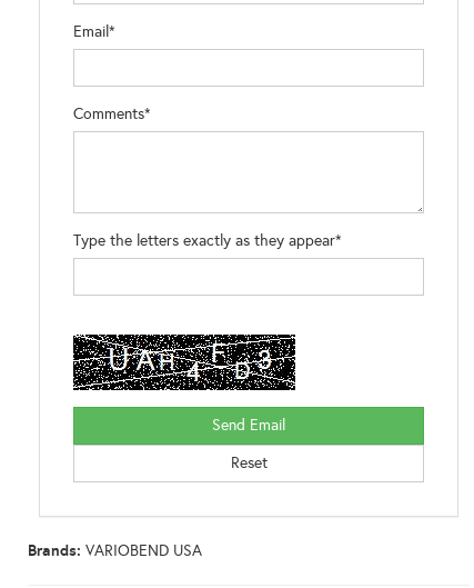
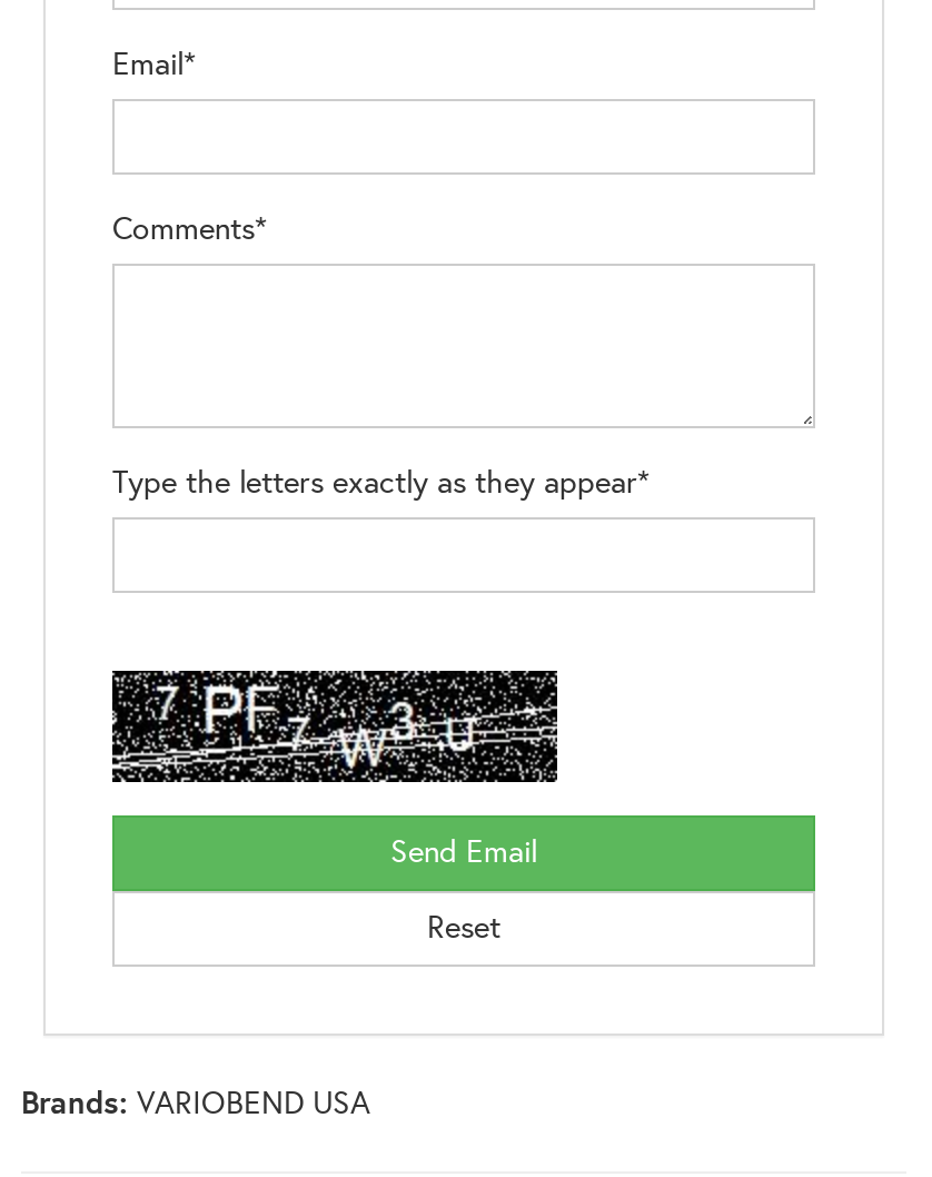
- [image]
+ [image]
